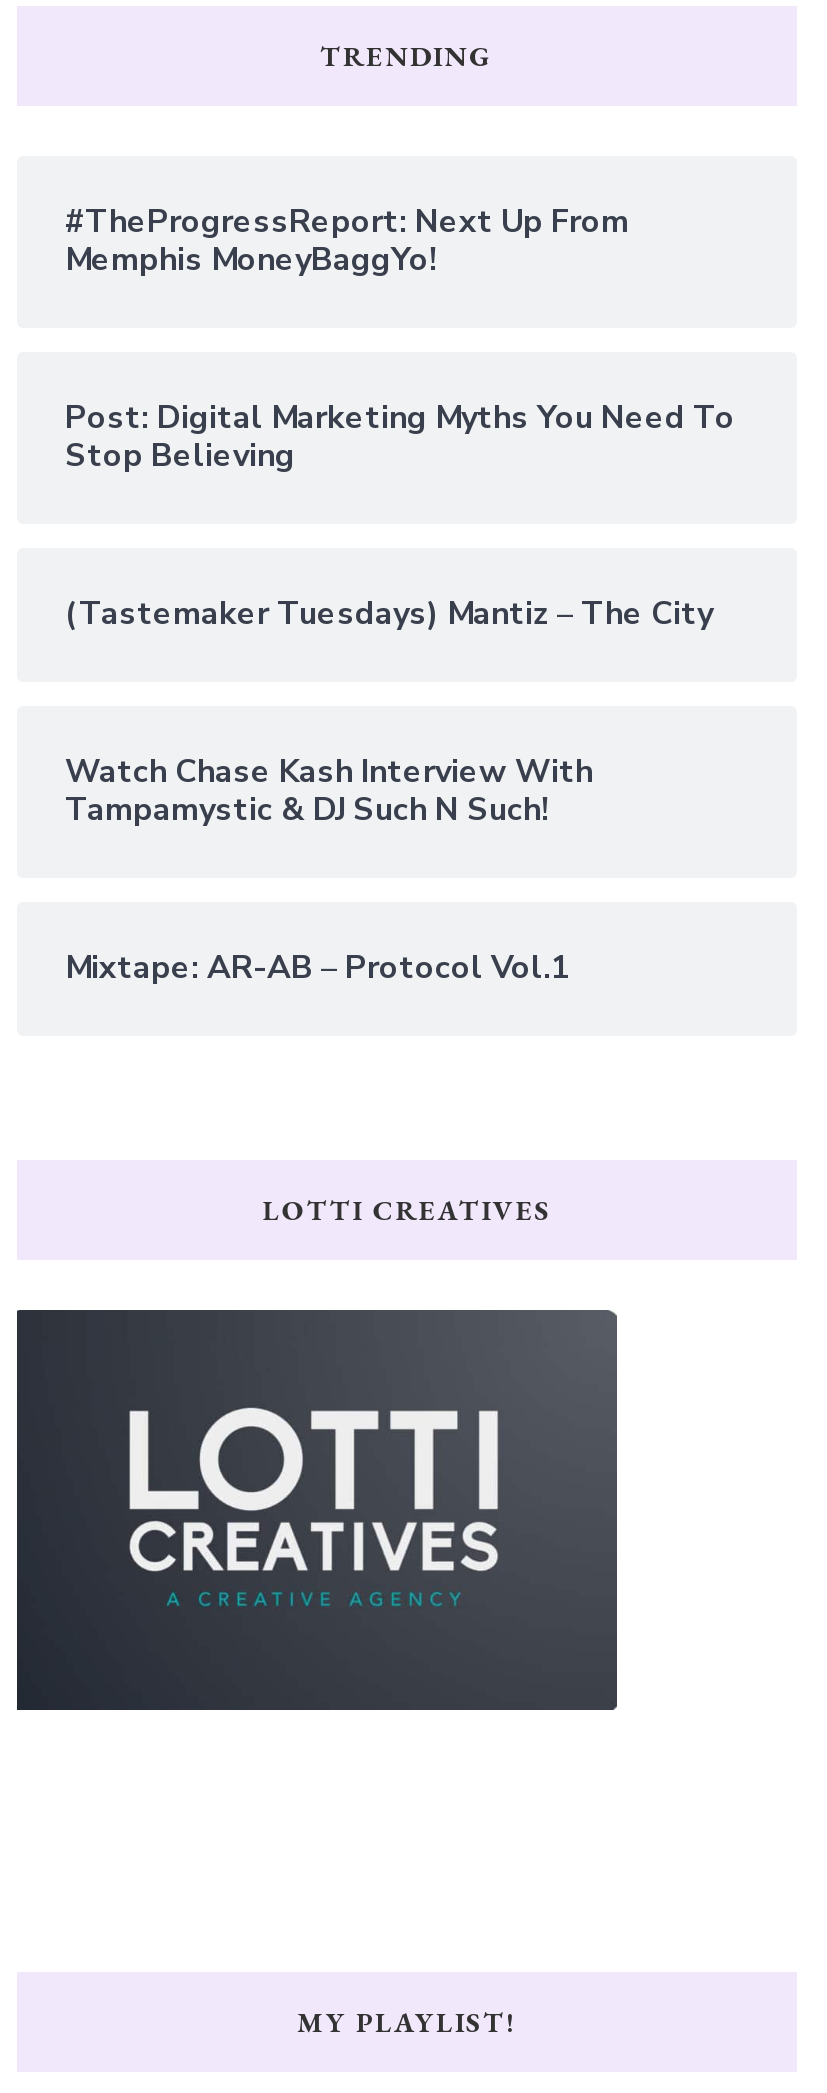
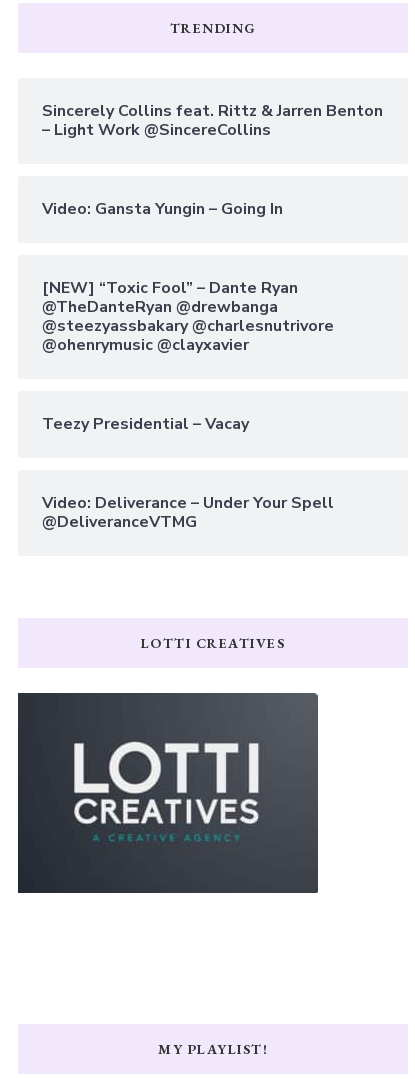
- #TheProgressReport: Next Up From
- Memphis MoneyBaggYo!
+ Sincerely Collins feat. Rittz & Jarren Benton
+ – Light Work @SincereCollins

- Post: Digital Marketing Myths You Need To
- Stop Believing
+ Video: Gansta Yungin – Going In

- (Tastemaker Tuesdays) Mantiz – The City
+ [NEW] “Toxic Fool” – Dante Ryan
+ @TheDanteRyan @drewbanga
+ @steezyassbakary @charlesnutrivore
+ @ohenrymusic @clayxavier

- Watch Chase Kash Interview With
- Tampamystic & DJ Such N Such!
+ Teezy Presidential – Vacay

- Mixtape: AR-AB – Protocol Vol.1
+ Video: Deliverance – Under Your Spell
+ @DeliveranceVTMG
